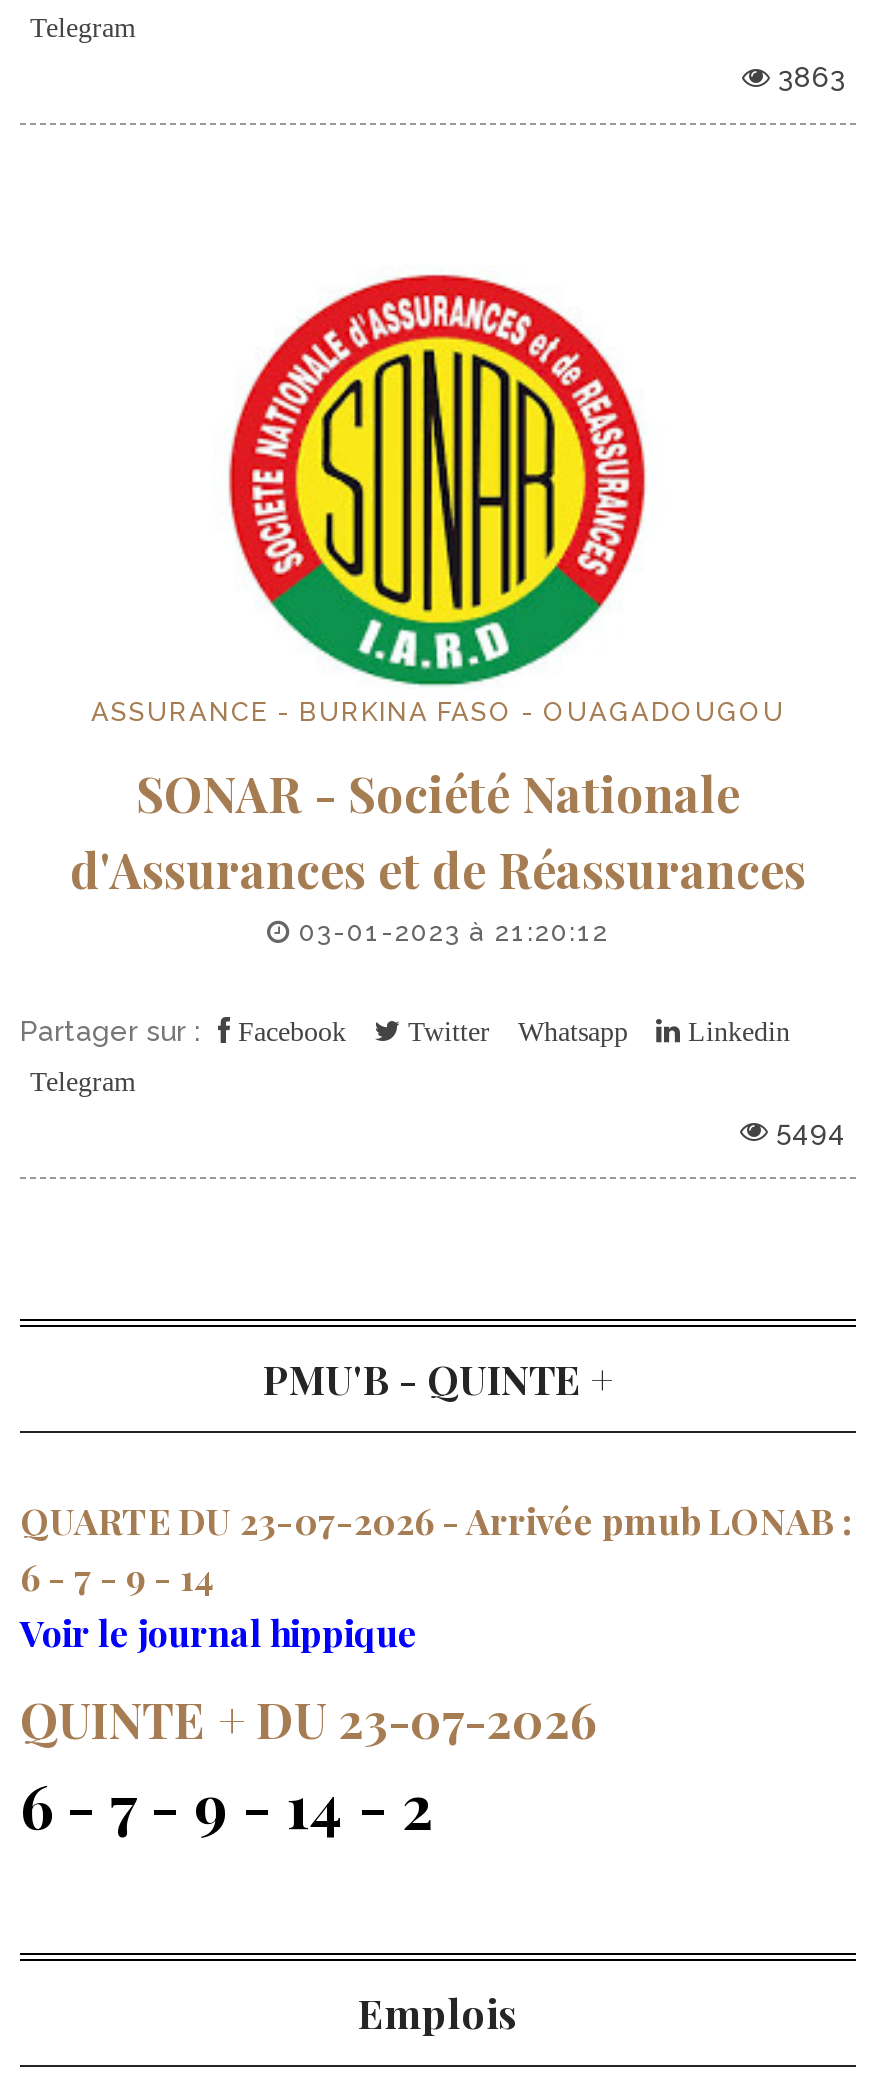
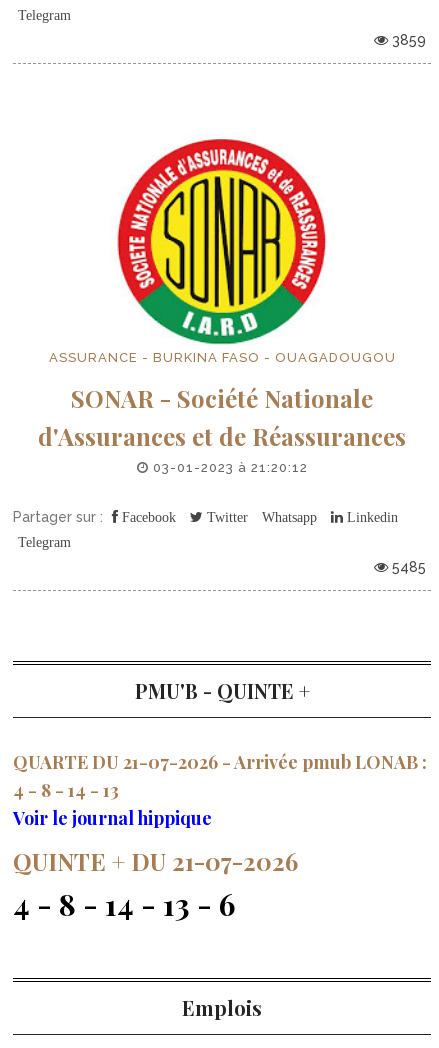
- 3863
+ 3859

- 5494
+ 5485

- QUARTE DU 23-07-2026 - Arrivée pmub LONAB :
+ QUARTE DU 21-07-2026 - Arrivée pmub LONAB :

- 6 - 7 - 9 - 14
+ 4 - 8 - 14 - 13

- QUINTE + DU 23-07-2026
+ QUINTE + DU 21-07-2026

- 6 - 7 - 9 - 14 - 2
+ 4 - 8 - 14 - 13 - 6
